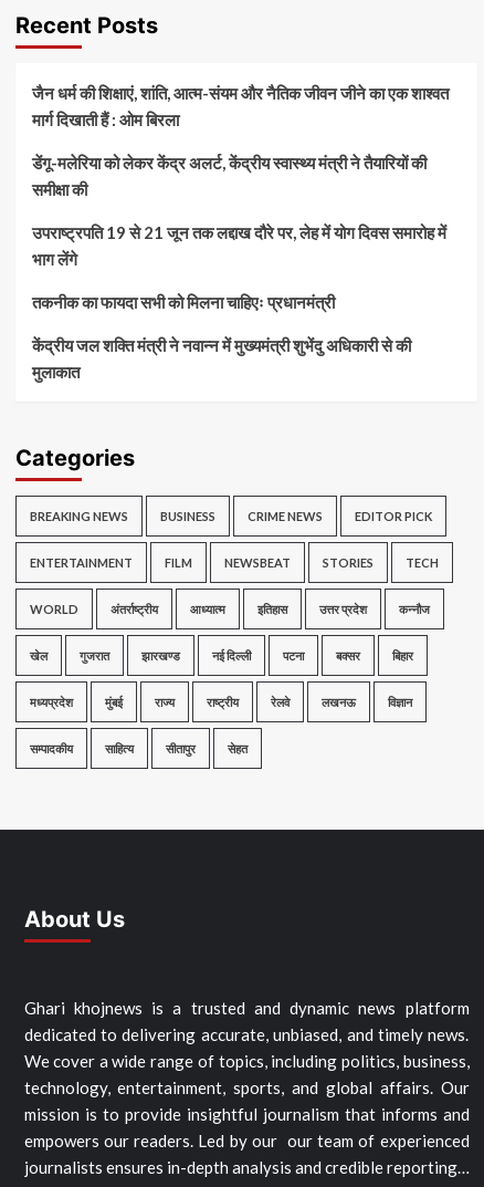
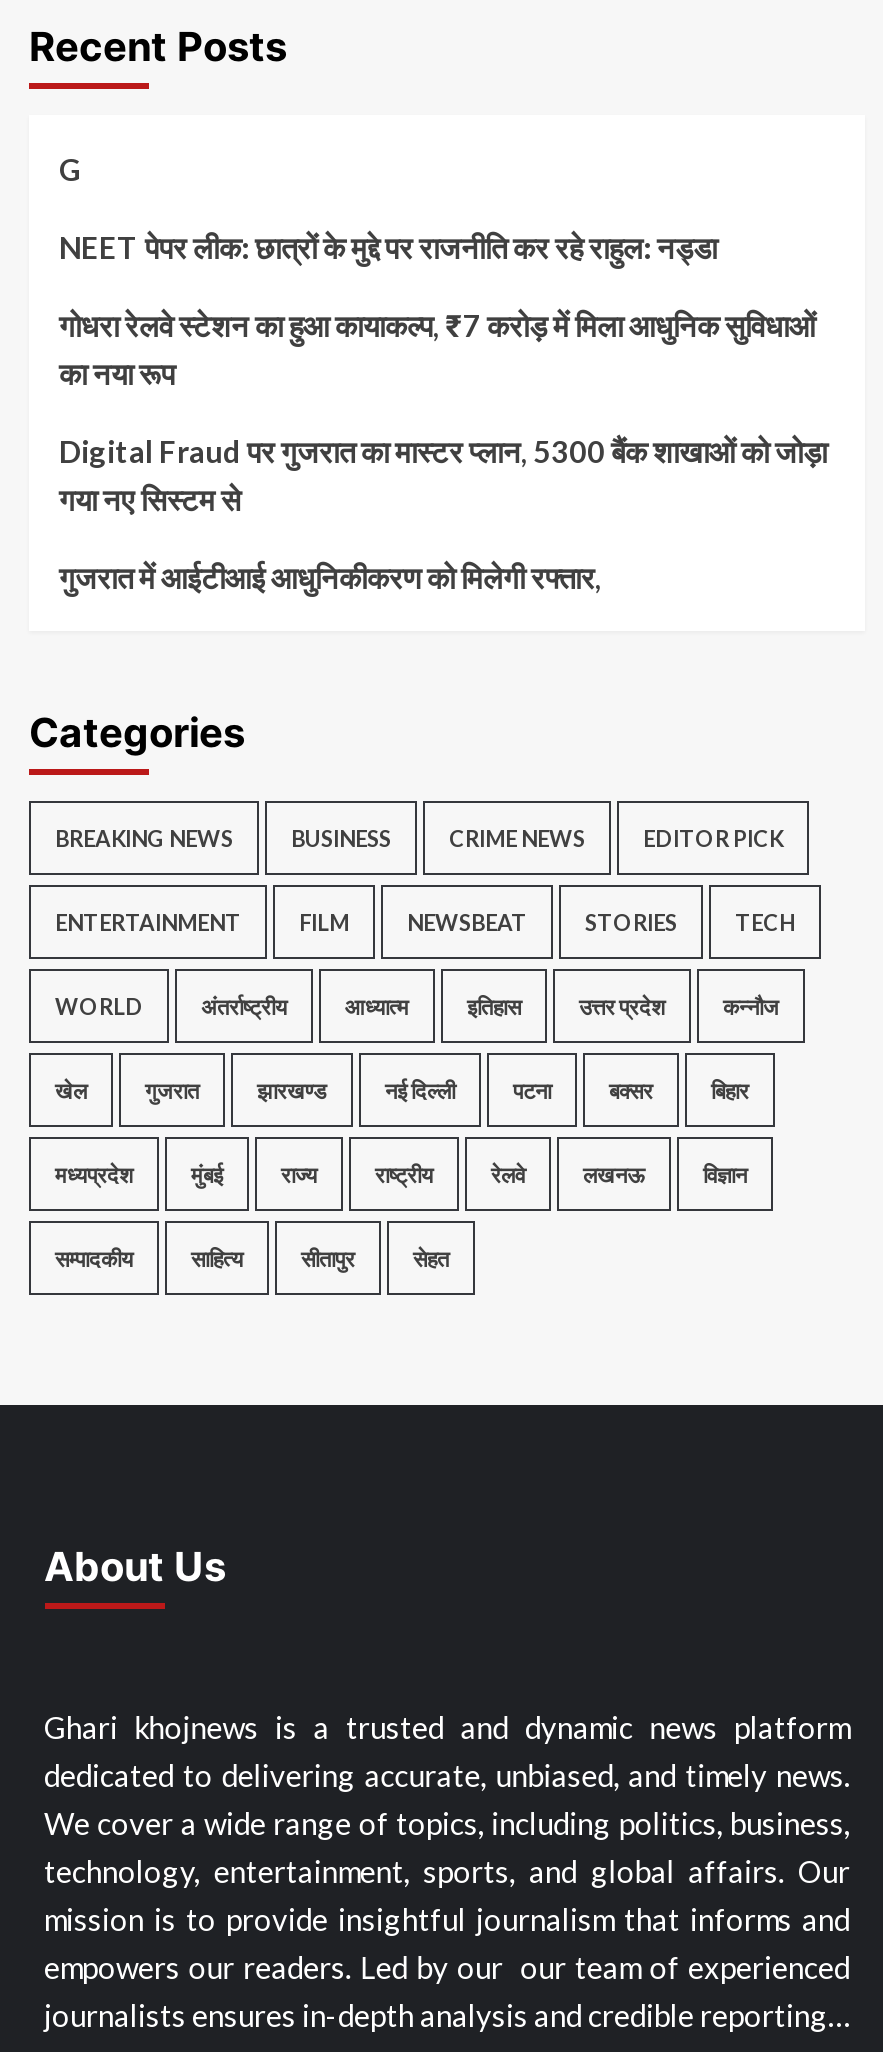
- जैन धर्म की शिक्षाएं, शांति, आत्म-संयम और नैतिक जीवन जीने का एक शाश्वत
- मार्ग दिखाती हैं : ओम बिरला
+ G

- डेंगू-मलेरिया को लेकर केंद्र अलर्ट, केंद्रीय स्वास्थ्य मंत्री ने तैयारियों की
- समीक्षा की
+ NEET पेपर लीक: छात्रों के मुद्दे पर राजनीति कर रहे राहुल: नड्डा

- उपराष्ट्रपति 19 से 21 जून तक लद्दाख दौरे पर, लेह में योग दिवस समारोह में
- भाग लेंगे
+ गोधरा रेलवे स्टेशन का हुआ कायाकल्प, ₹7 करोड़ में मिला आधुनिक सुविधाओं
+ का नया रूप

- तकनीक का फायदा सभी को मिलना चाहिएः प्रधानमंत्री
+ Digital Fraud पर गुजरात का मास्टर प्लान, 5300 बैंक शाखाओं को जोड़ा
+ गया नए सिस्टम से

- केंद्रीय जल शक्ति मंत्री ने नवान्न में मुख्यमंत्री शुभेंदु अधिकारी से की
- मुलाकात
+ गुजरात में आईटीआई आधुनिकीकरण को मिलेगी रफ्तार,
